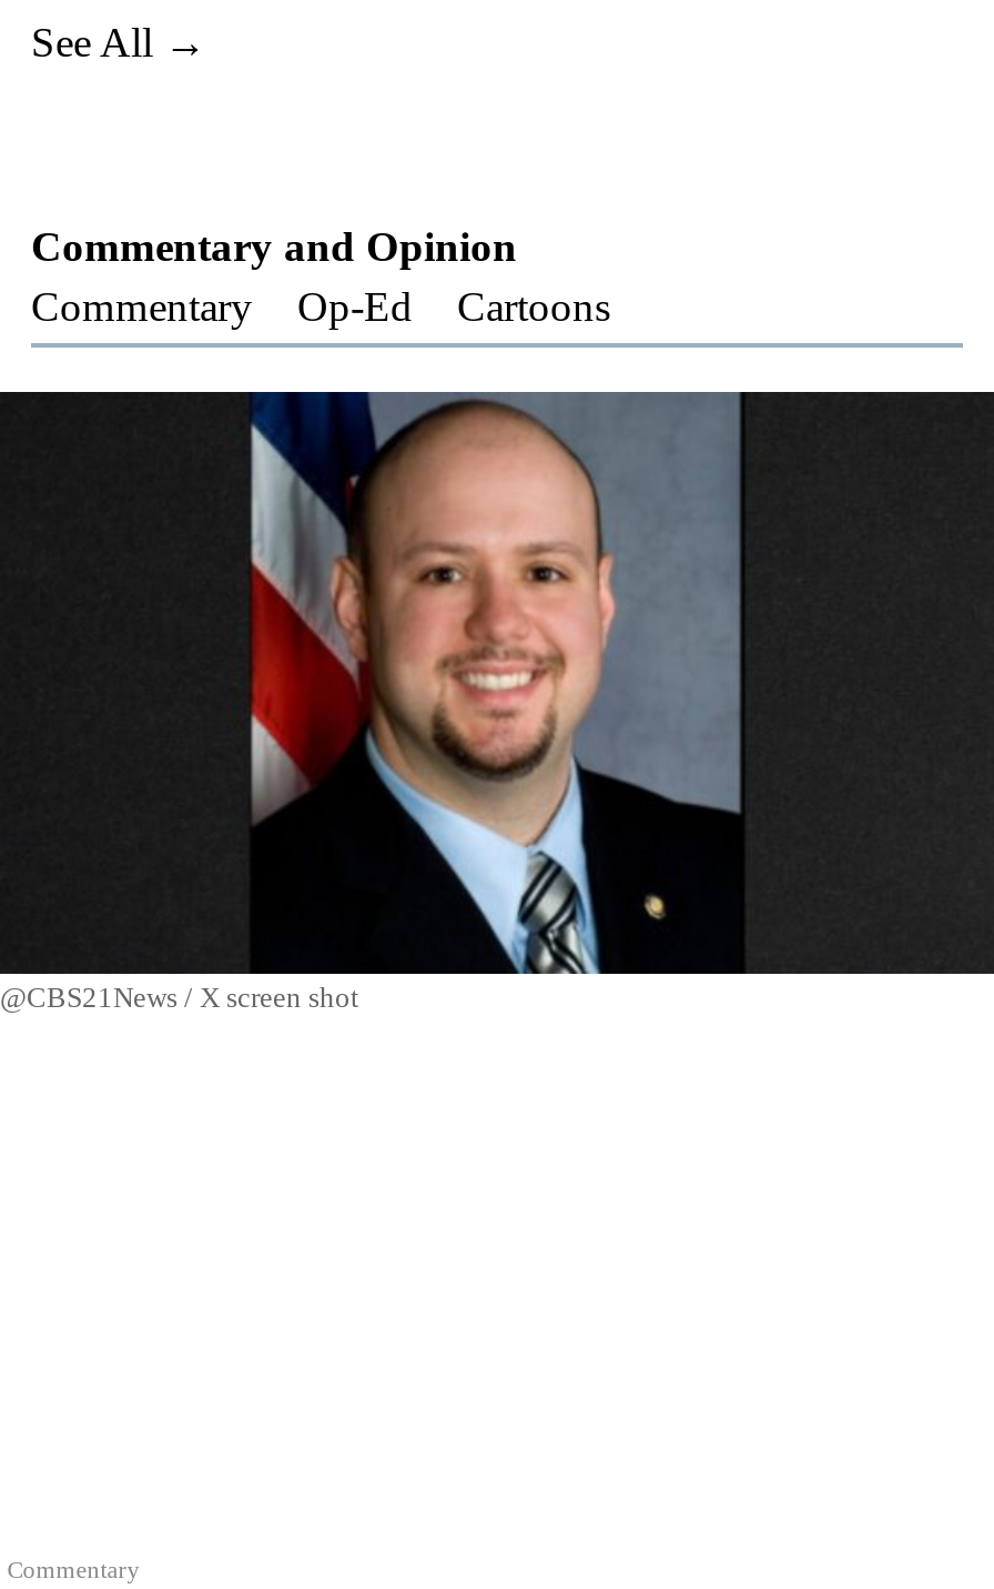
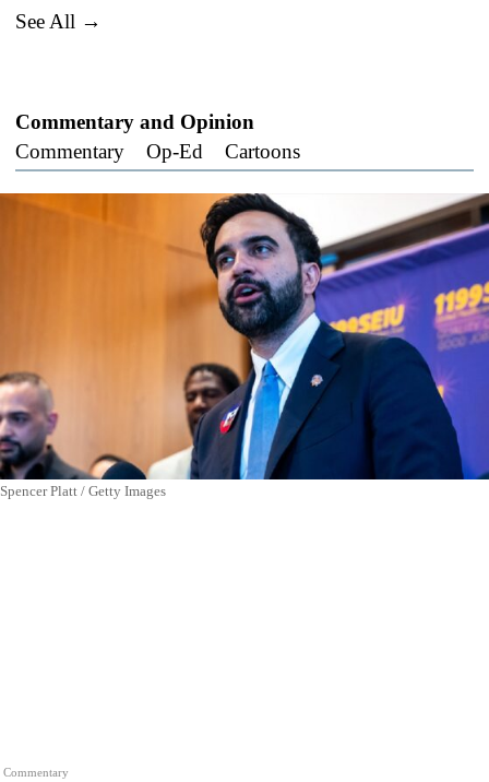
- [image]
- @CBS21News / X screen shot
+ [image]
+ Spencer Platt / Getty Images
